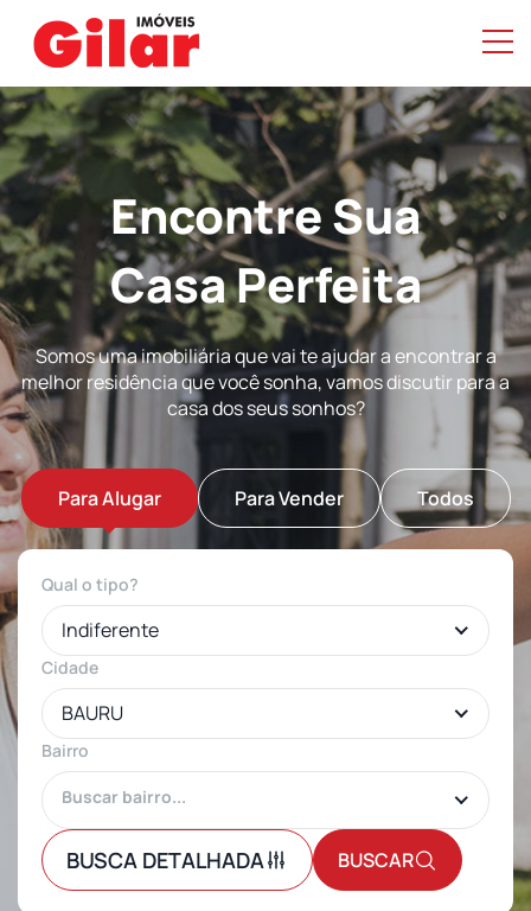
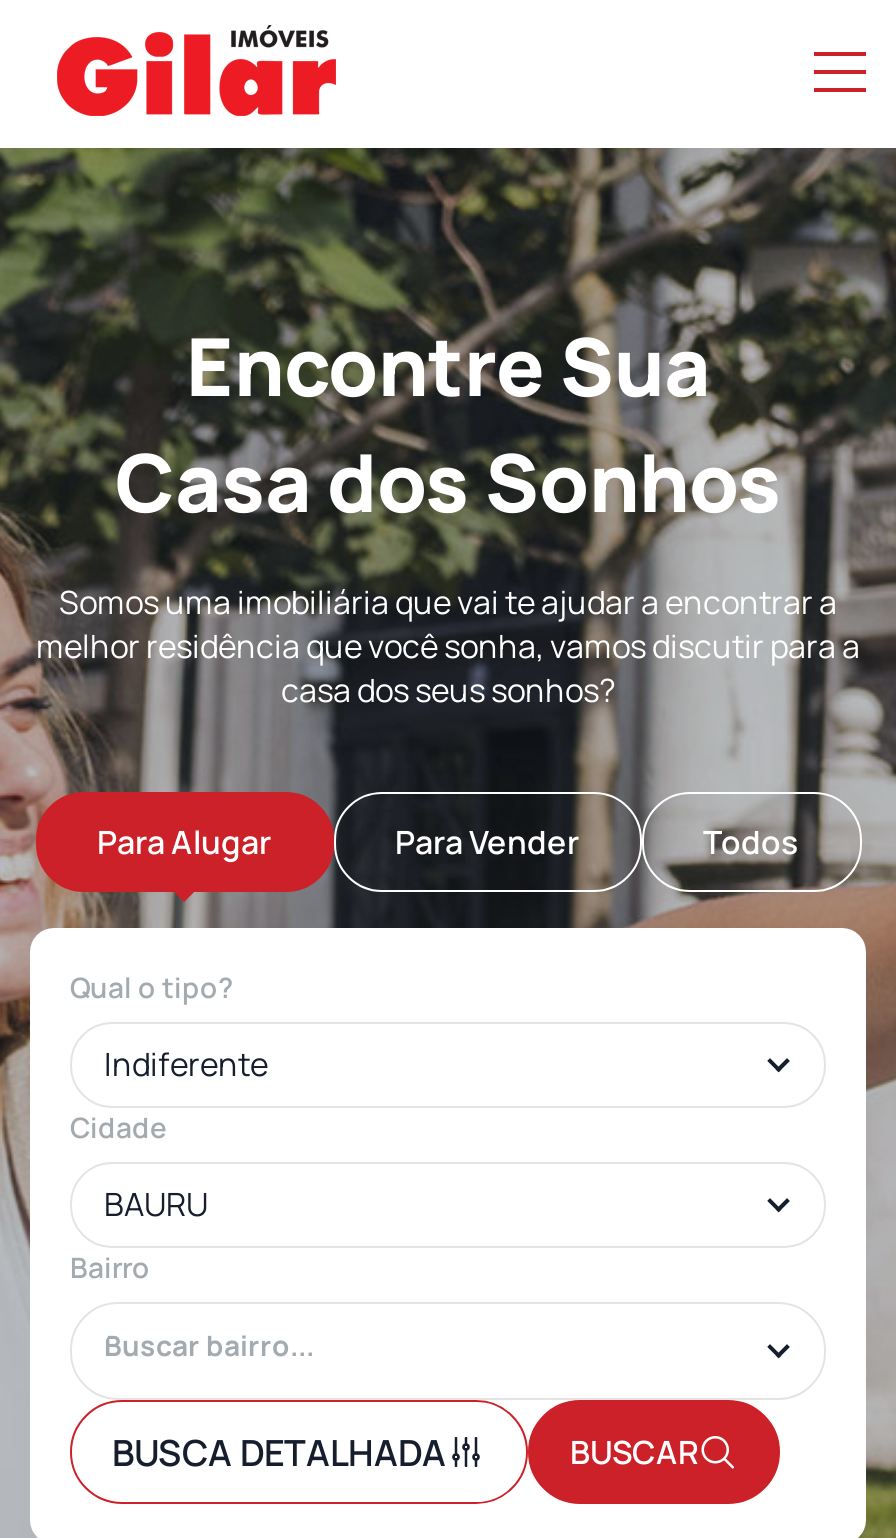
- Casa Perfeita
+ Casa dos Sonhos
